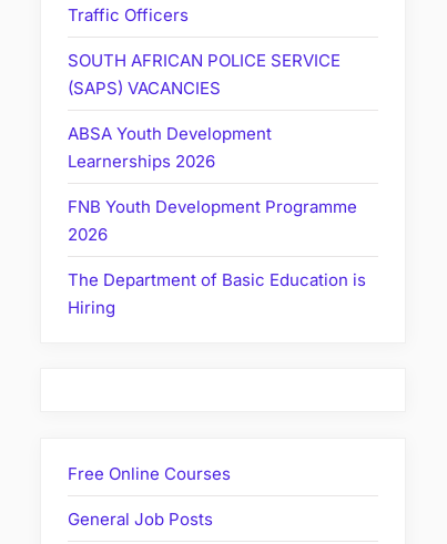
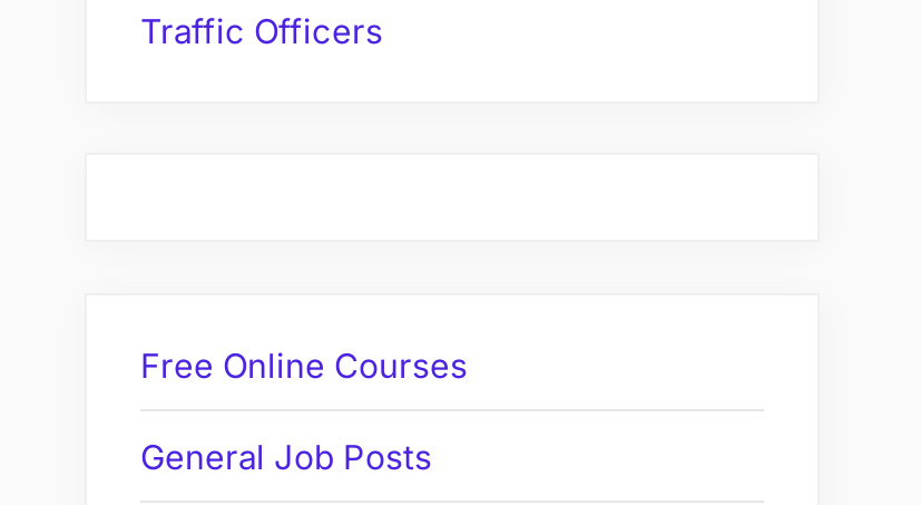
- SOUTH AFRICAN POLICE SERVICE
- (SAPS) VACANCIES
- ABSA Youth Development
- Learnerships 2026
- FNB Youth Development Programme
- 2026
- The Department of Basic Education is
- Hiring
